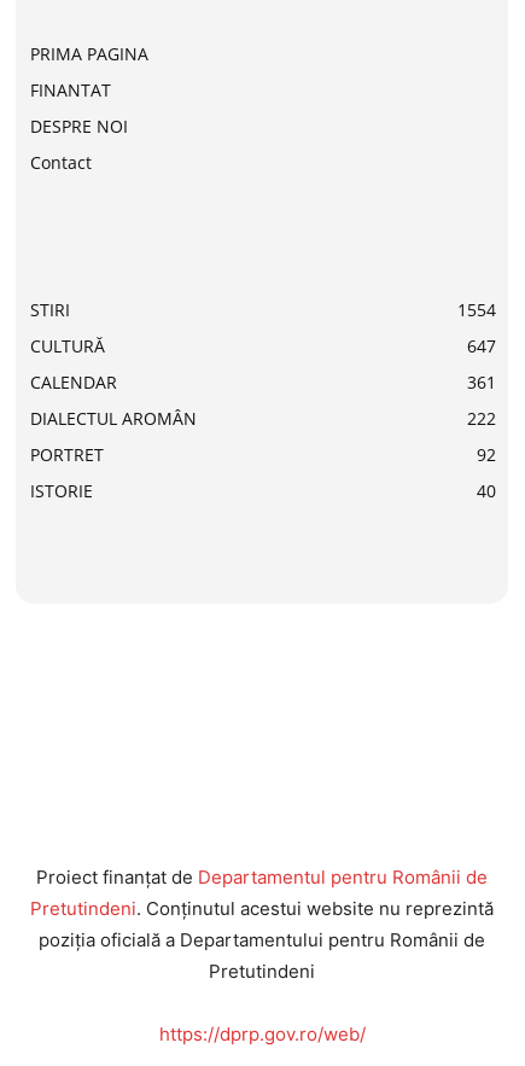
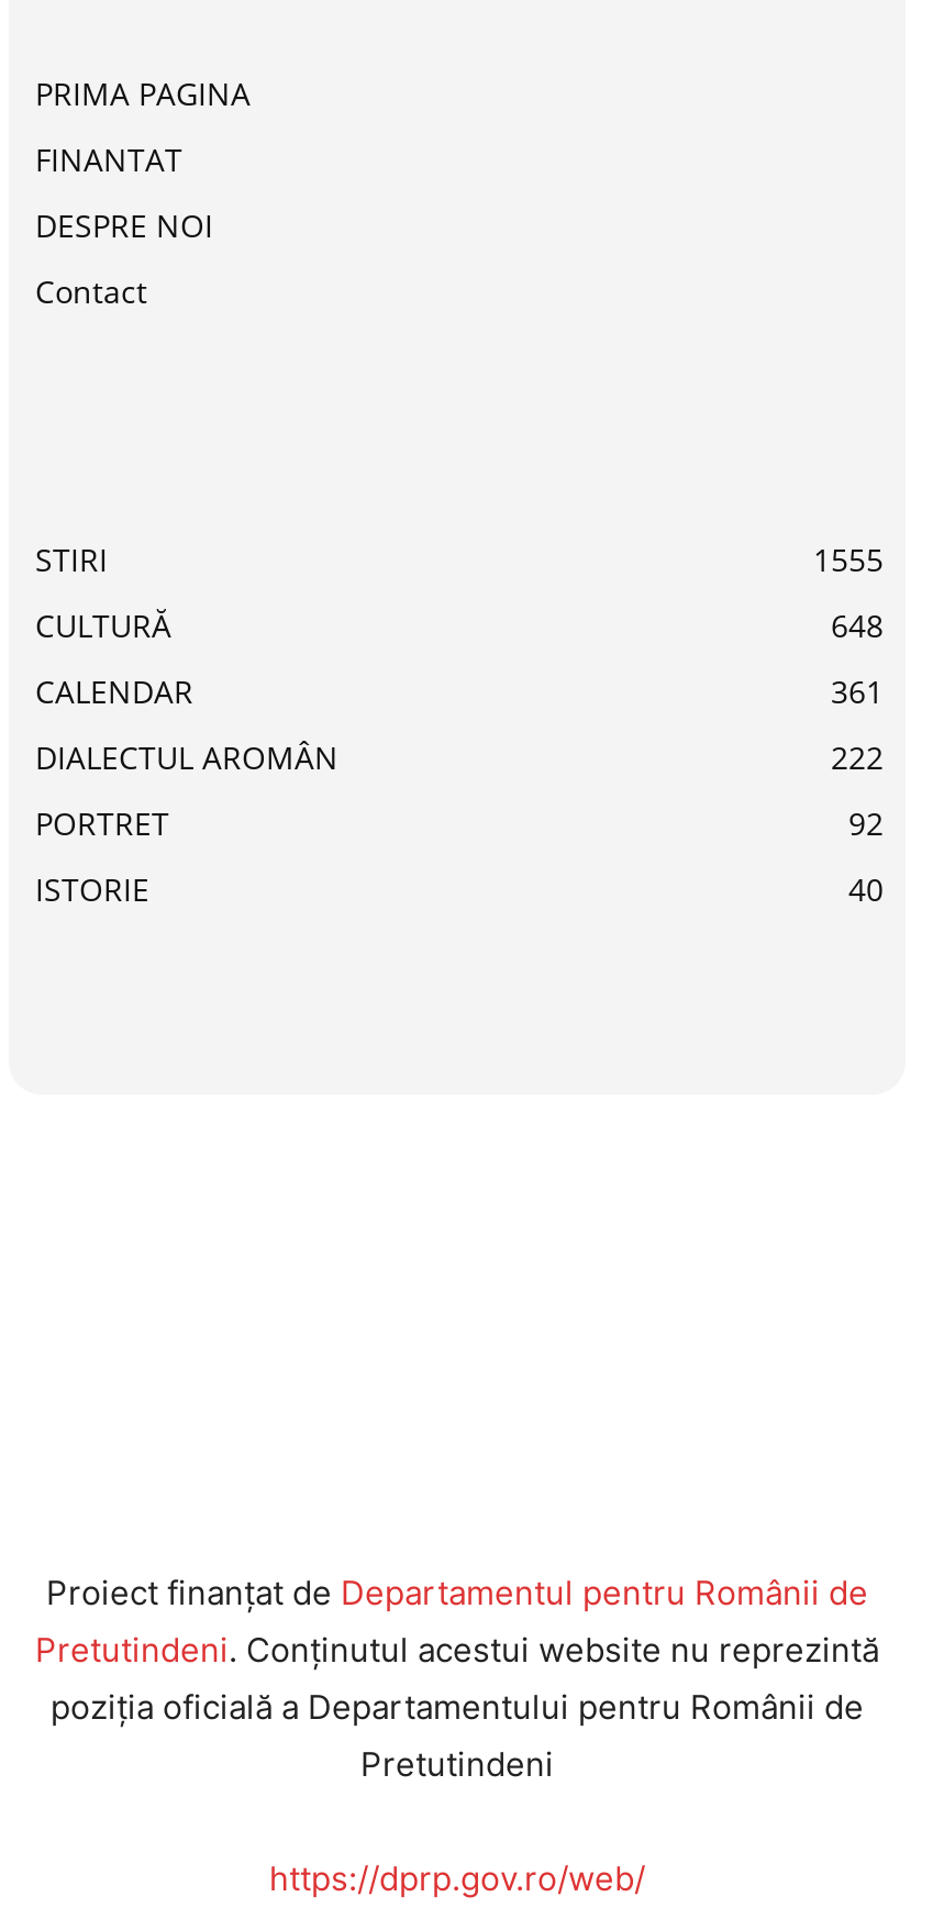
- 1554
+ 1555

- 647
+ 648
